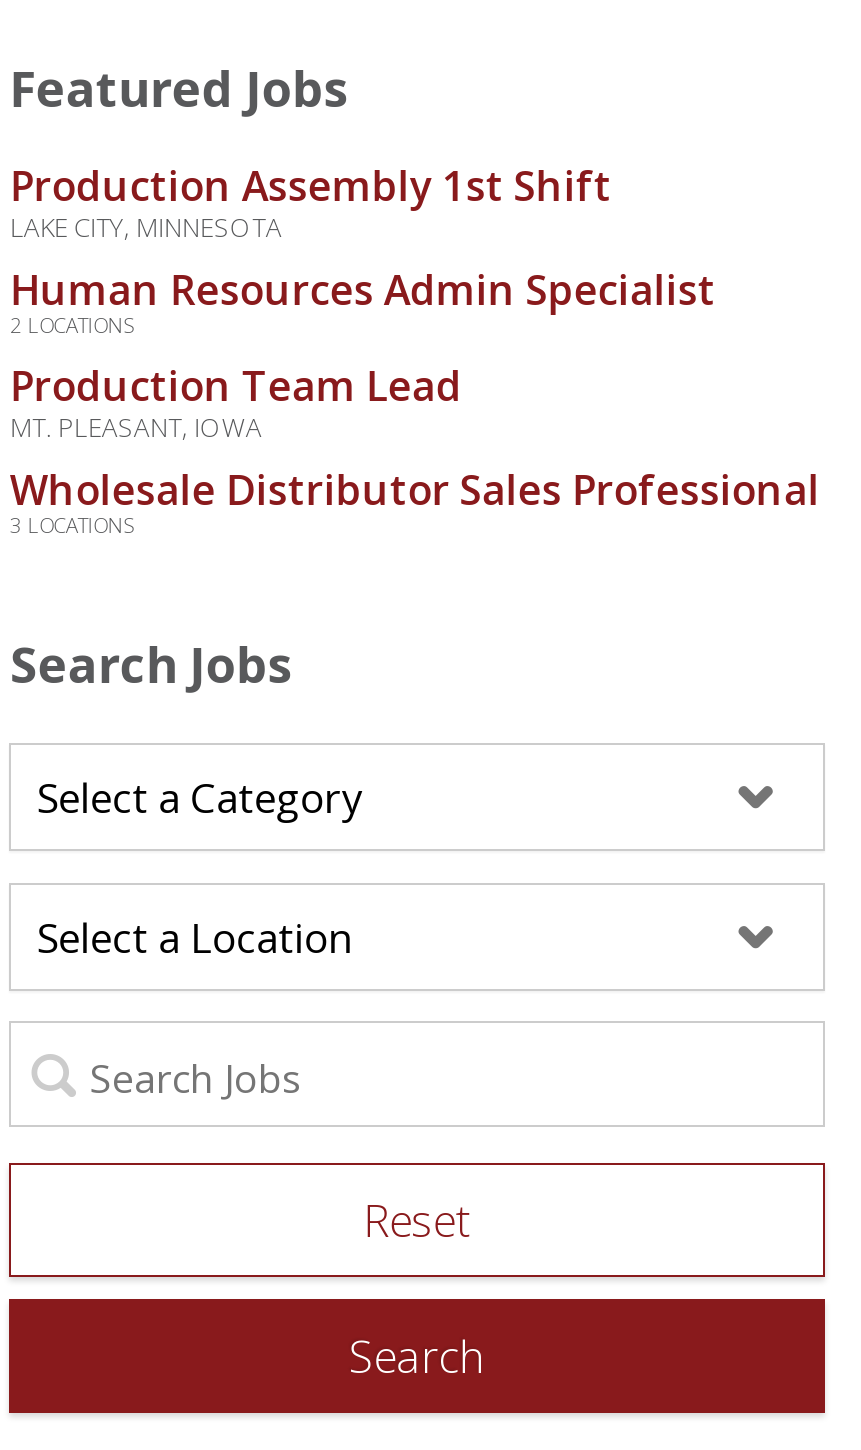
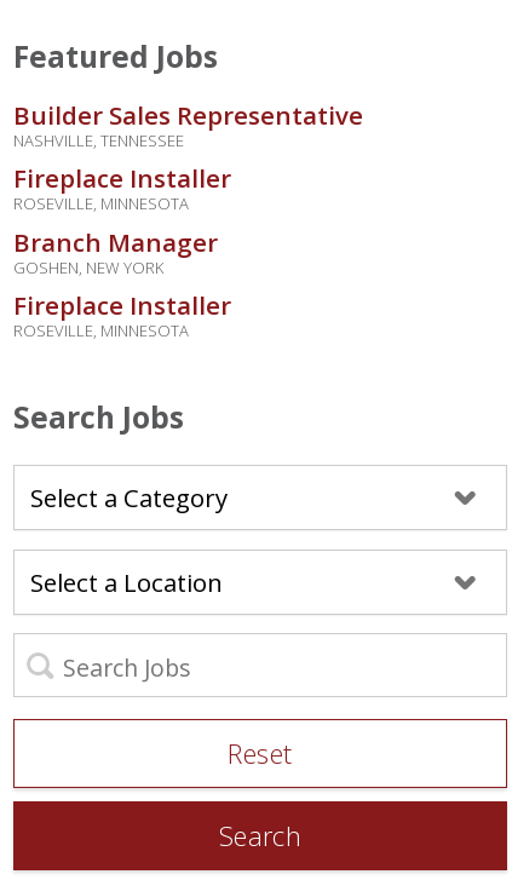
- Production Assembly 1st Shift
- LAKE CITY, MINNESOTA
- Human Resources Admin Specialist
- 2 LOCATIONS
- Production Team Lead
- MT. PLEASANT, IOWA
- Wholesale Distributor Sales Professional
- 3 LOCATIONS
+ Builder Sales Representative
+ NASHVILLE, TENNESSEE
+ Fireplace Installer
+ ROSEVILLE, MINNESOTA
+ Branch Manager
+ GOSHEN, NEW YORK
+ Fireplace Installer
+ ROSEVILLE, MINNESOTA
